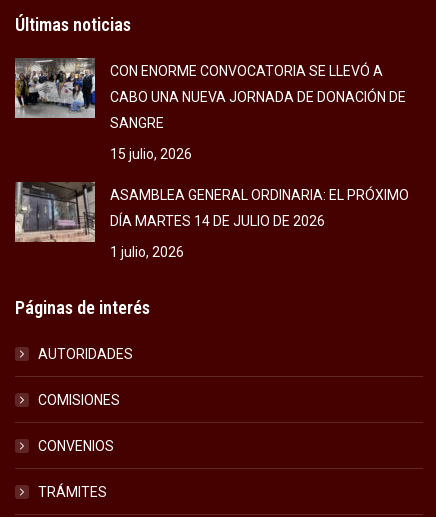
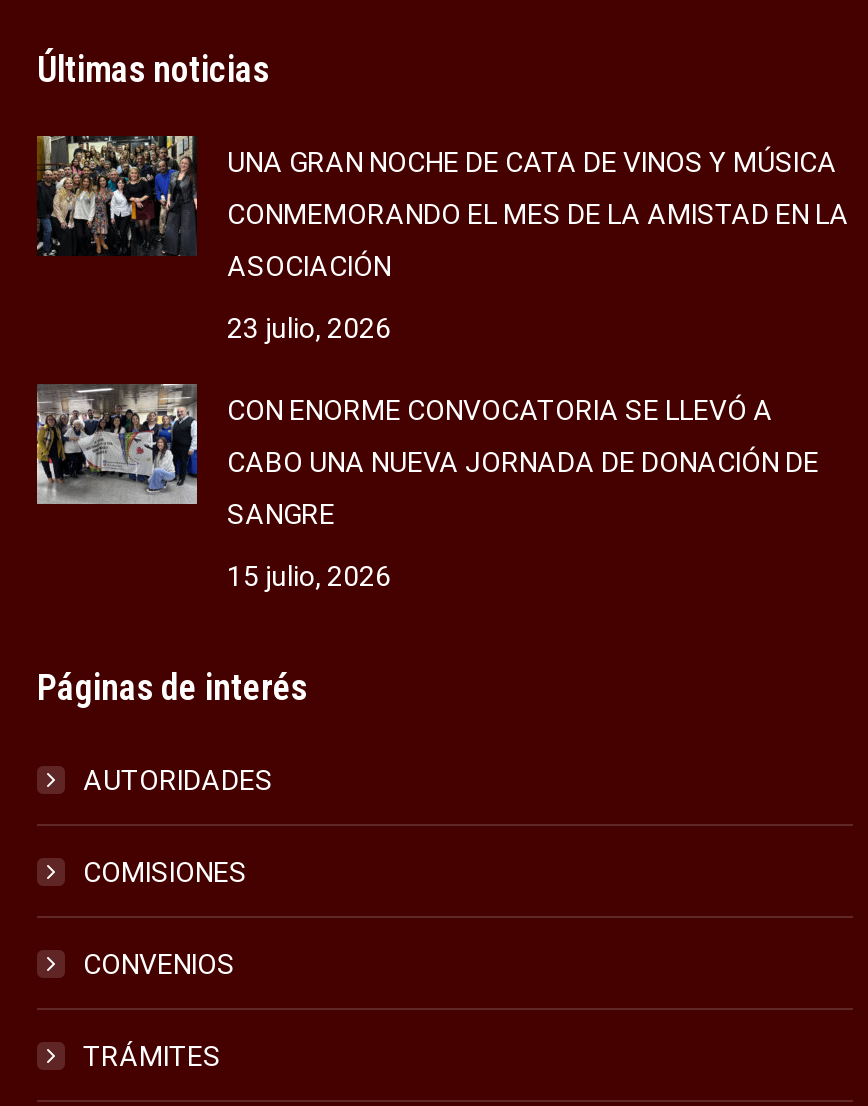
+ [image]
+ UNA GRAN NOCHE DE CATA DE VINOS Y MÚSICA
+ CONMEMORANDO EL MES DE LA AMISTAD EN LA
+ ASOCIACIÓN
+ 23 julio, 2026

moved down: [image] | CON ENORME CONVOCATORIA SE LLEVÓ A | CABO UNA NUEVA JORNADA DE DONACIÓN DE | SANGRE | 15 julio, 2026

- [image]
- ASAMBLEA GENERAL ORDINARIA: EL PRÓXIMO
- DÍA MARTES 14 DE JULIO DE 2026
- 1 julio, 2026
